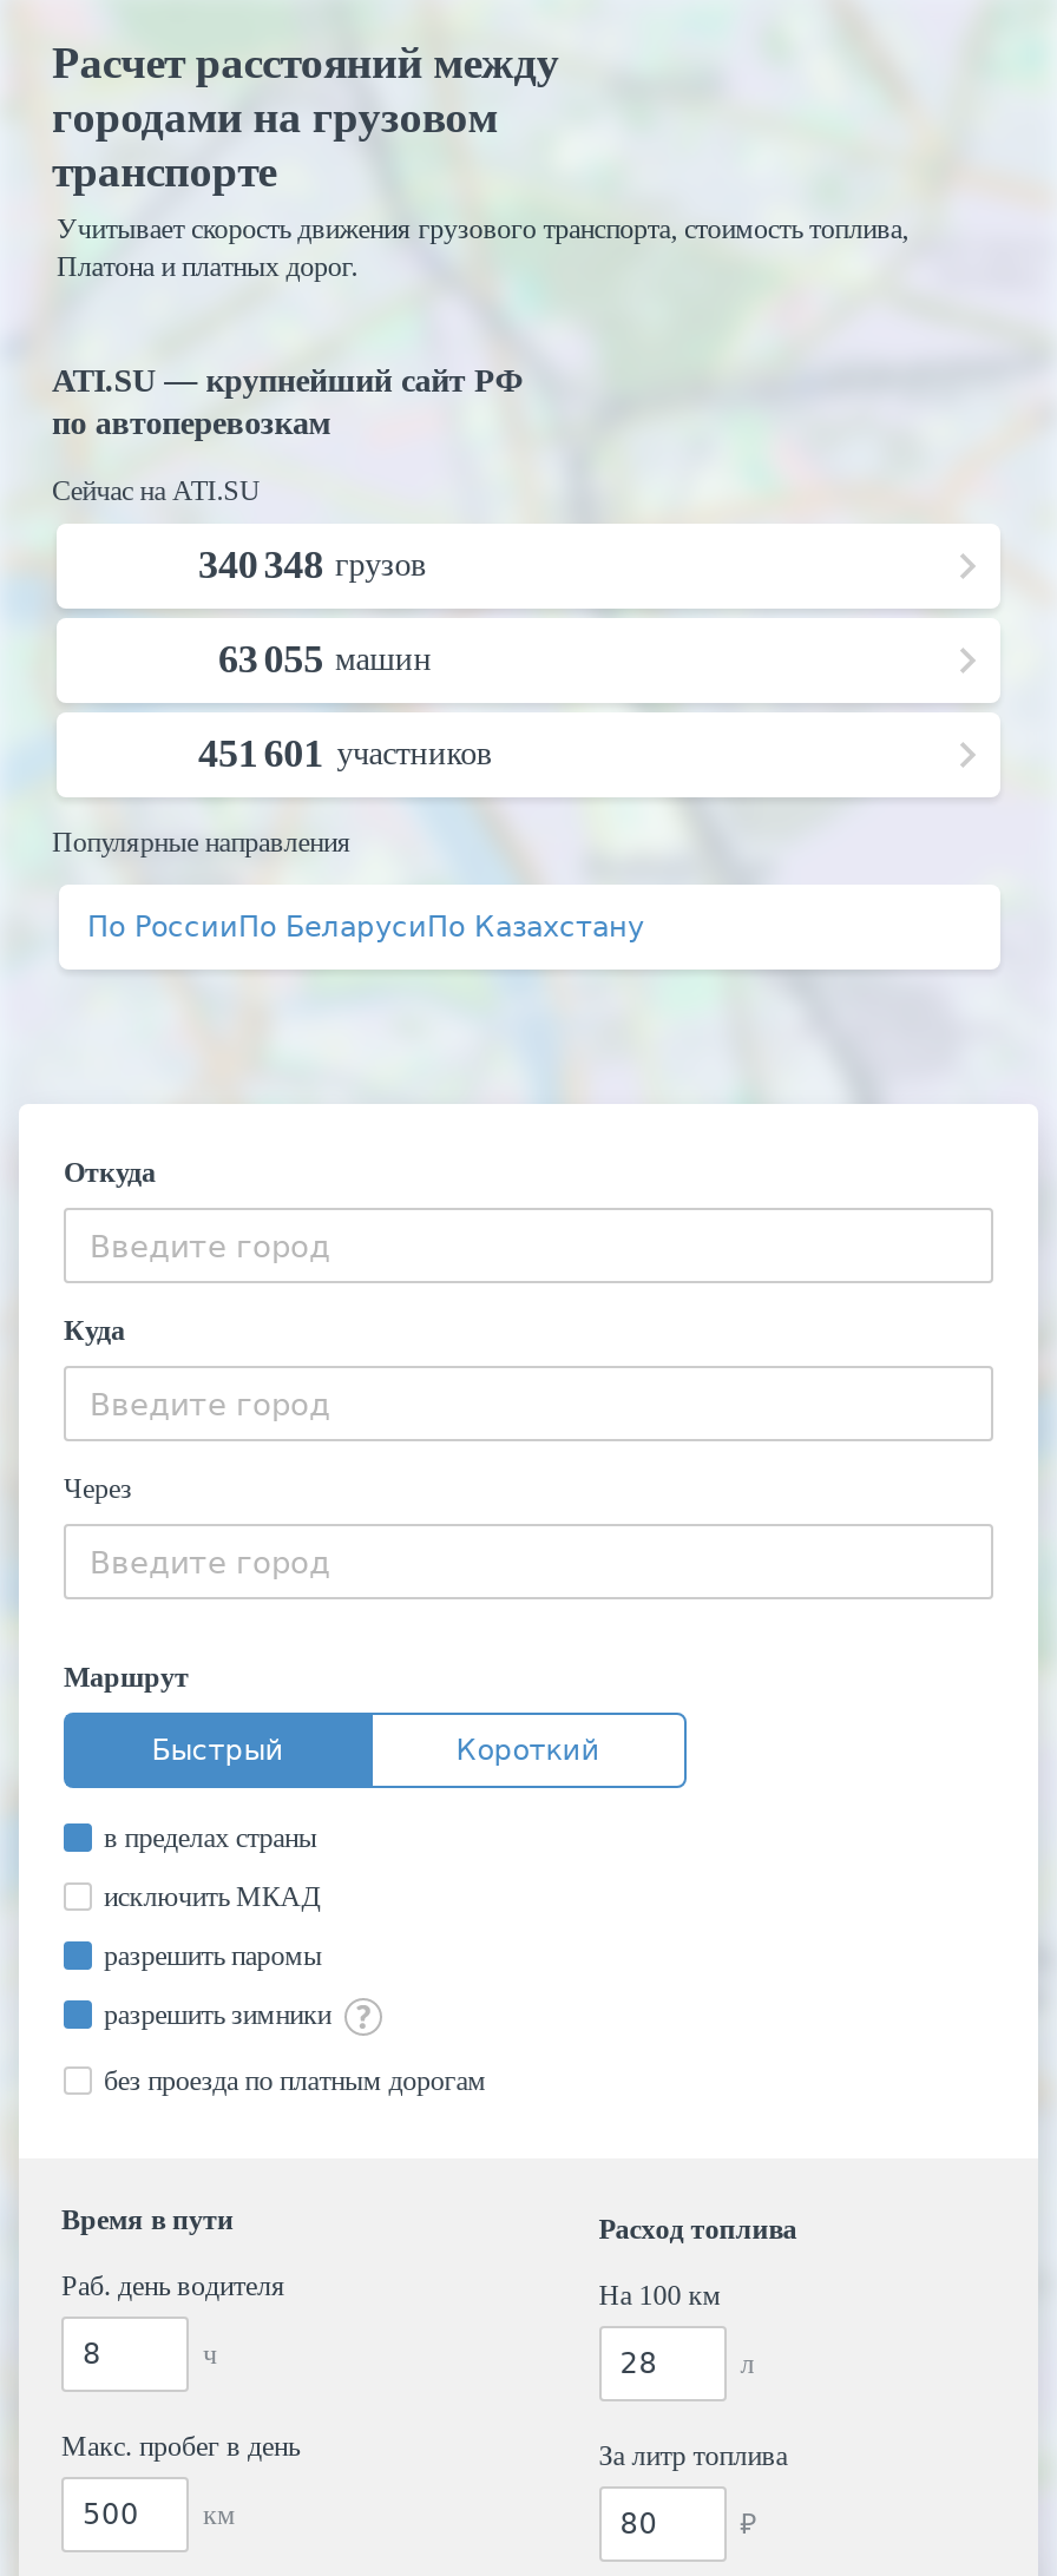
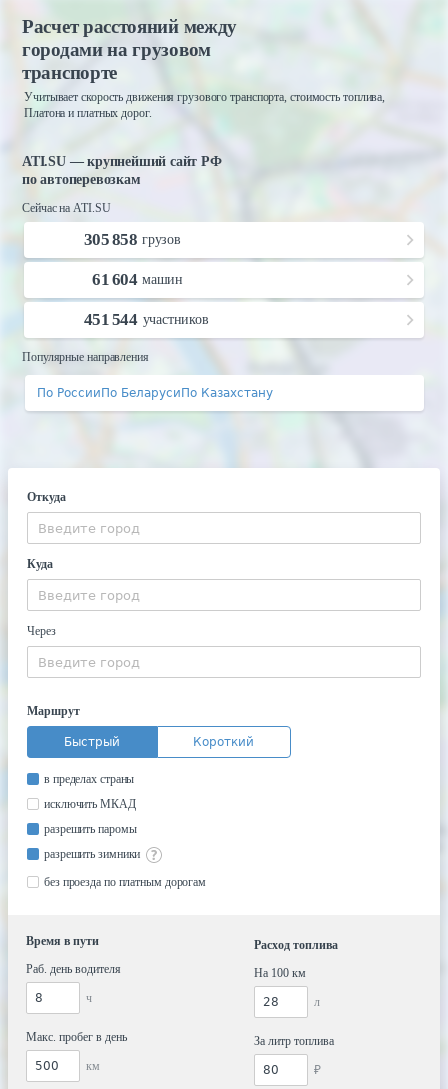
- 340 348 грузов
+ 305 858 грузов

- 63 055 машин
+ 61 604 машин

- 451 601 участников
+ 451 544 участников
